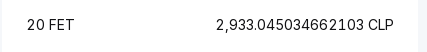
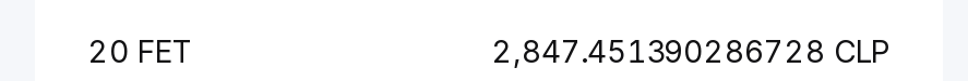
- 2,933.045034662103 CLP
+ 2,847.451390286728 CLP
